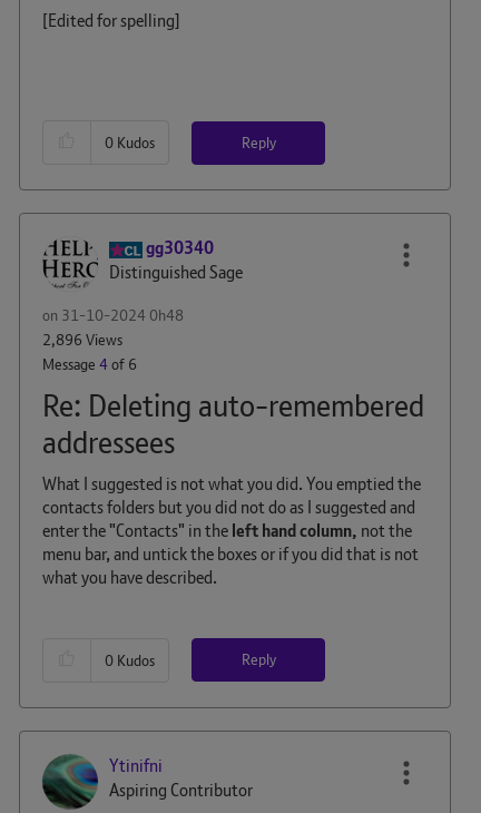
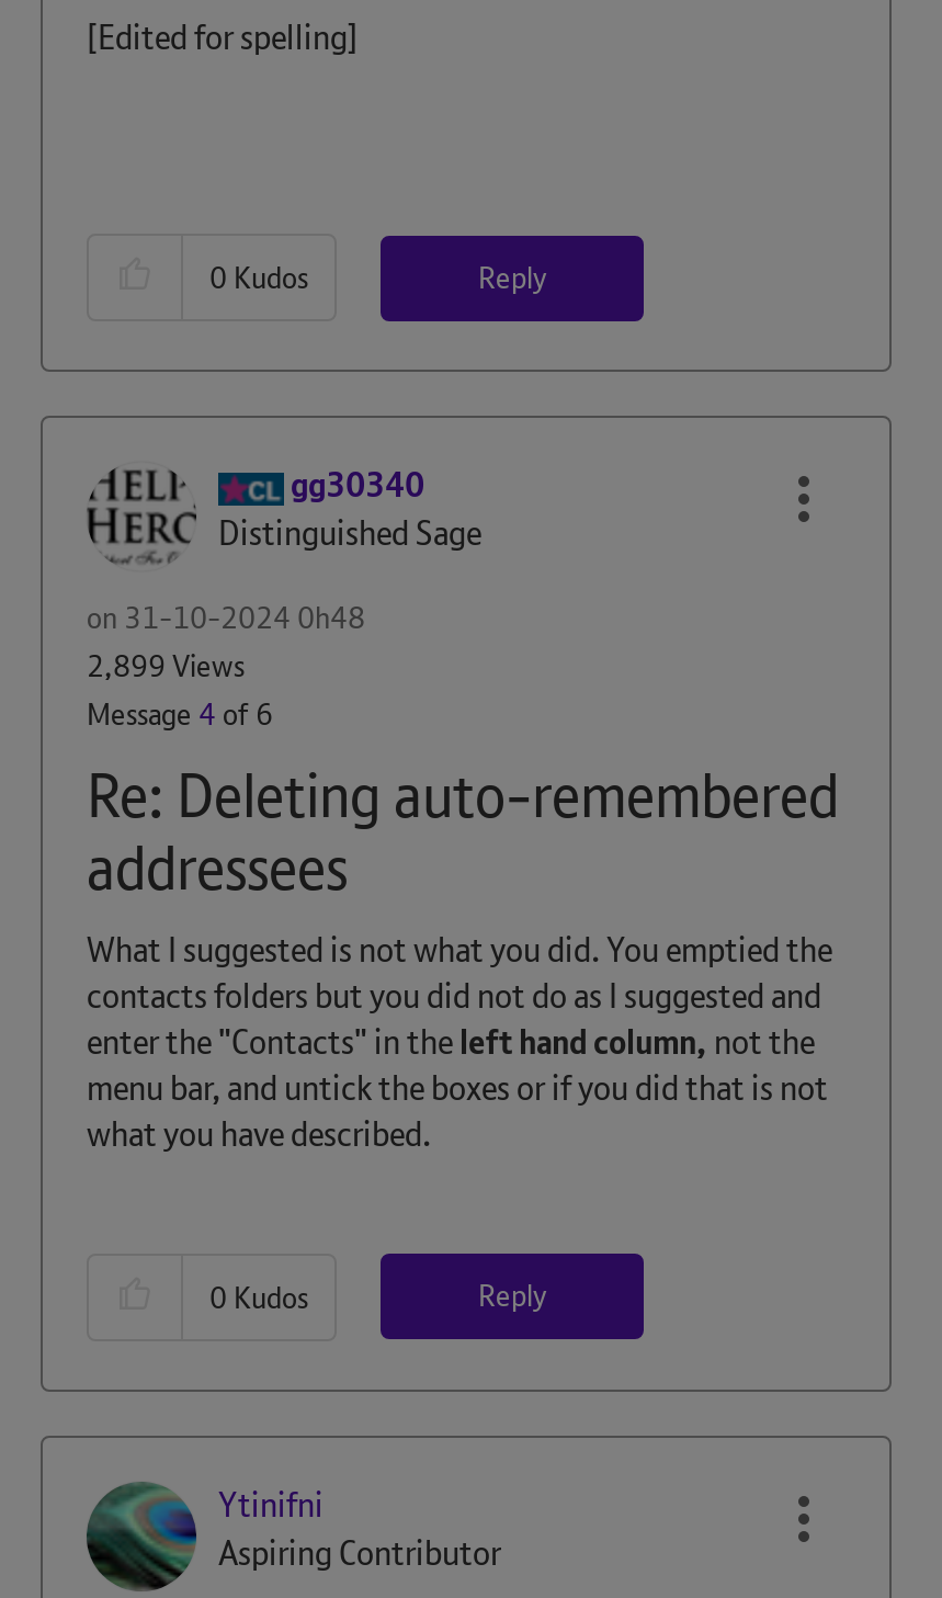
- 2,896 Views
+ 2,899 Views
